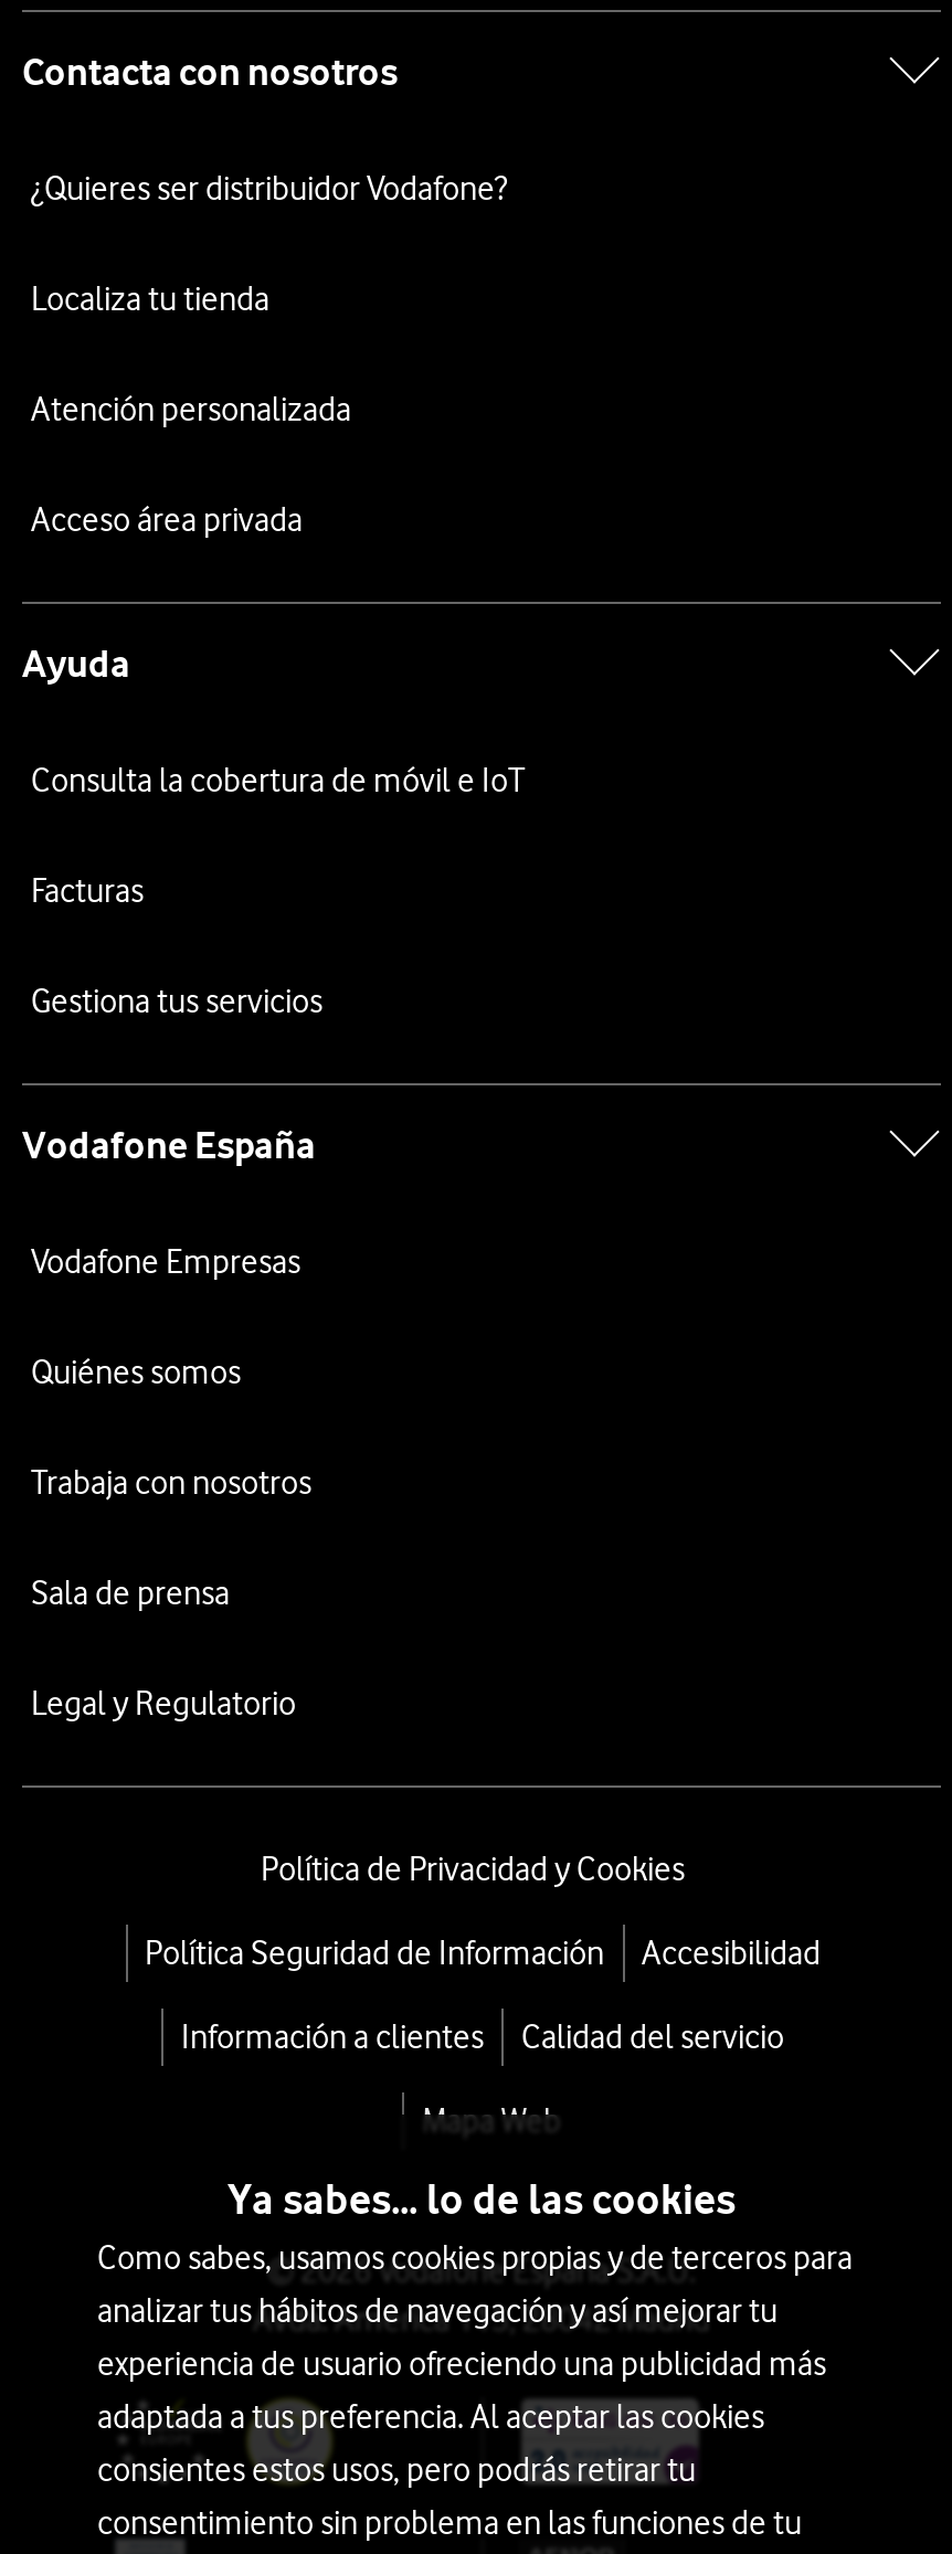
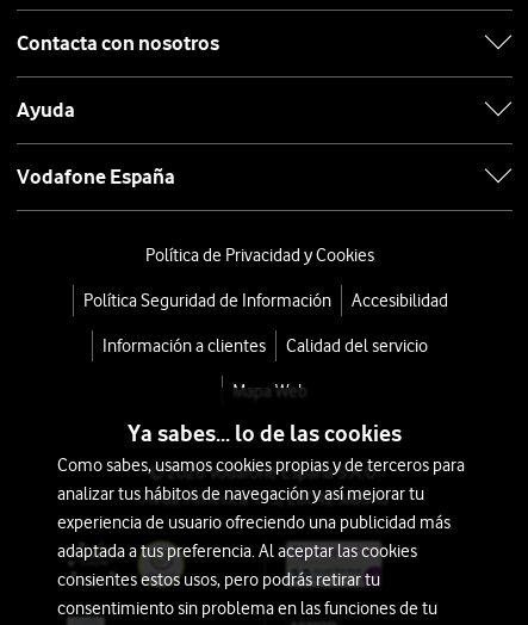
- ¿Quieres ser distribuidor Vodafone?
- Localiza tu tienda
- Atención personalizada
- Acceso área privada

- Consulta la cobertura de móvil e IoT
- Facturas
- Gestiona tus servicios

- Vodafone Empresas
- Quiénes somos
- Trabaja con nosotros
- Sala de prensa
- Legal y Regulatorio
